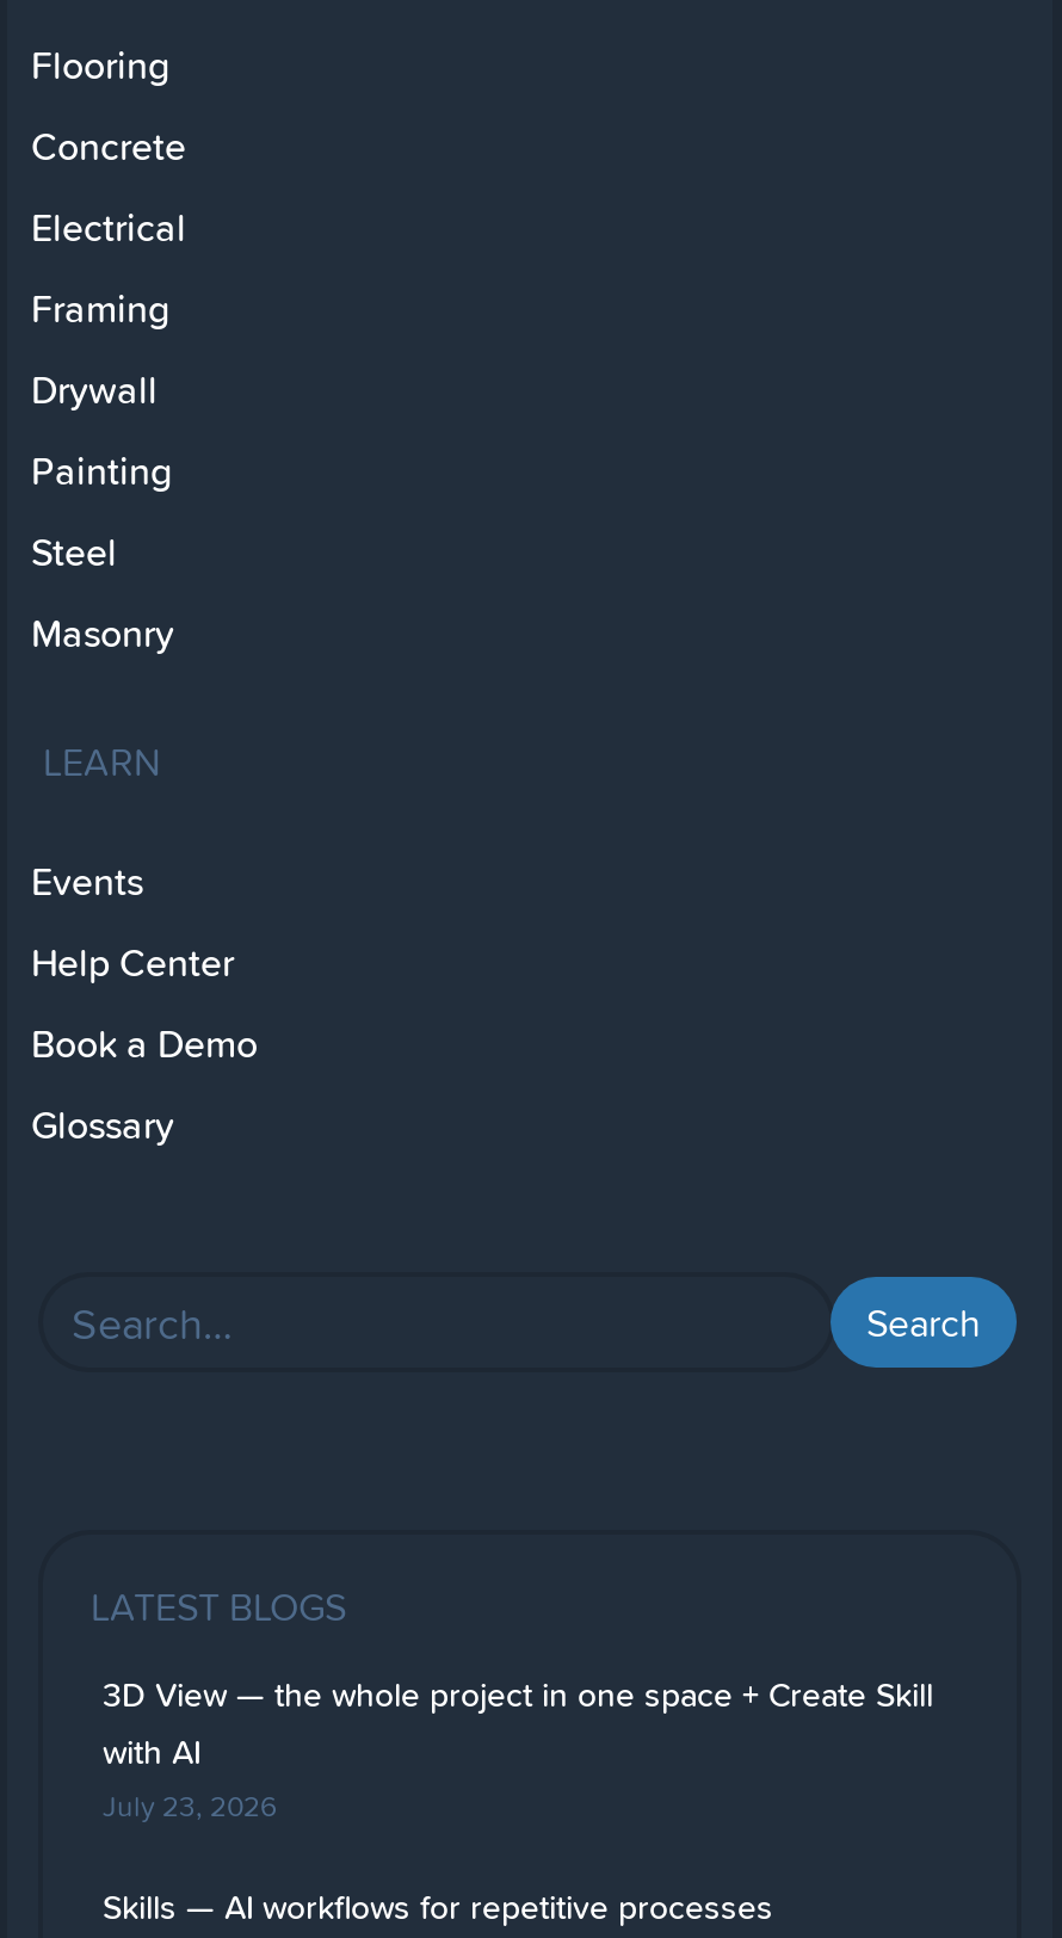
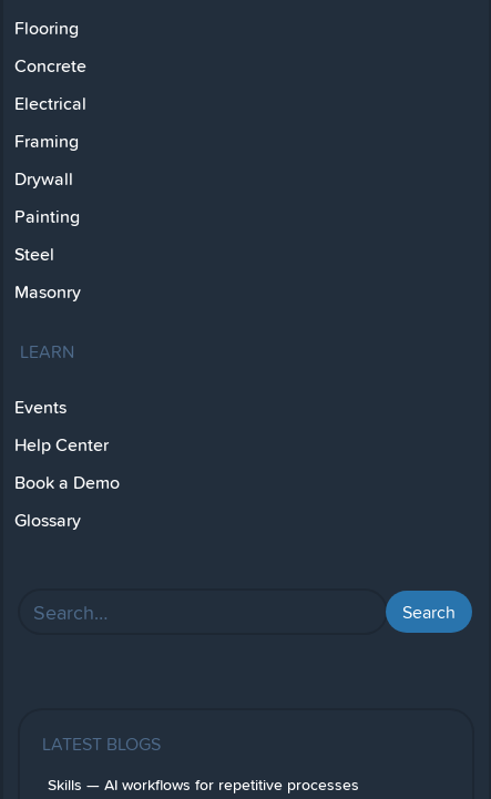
- 3D View — the whole project in one space + Create Skill
- with AI
- July 23, 2026
